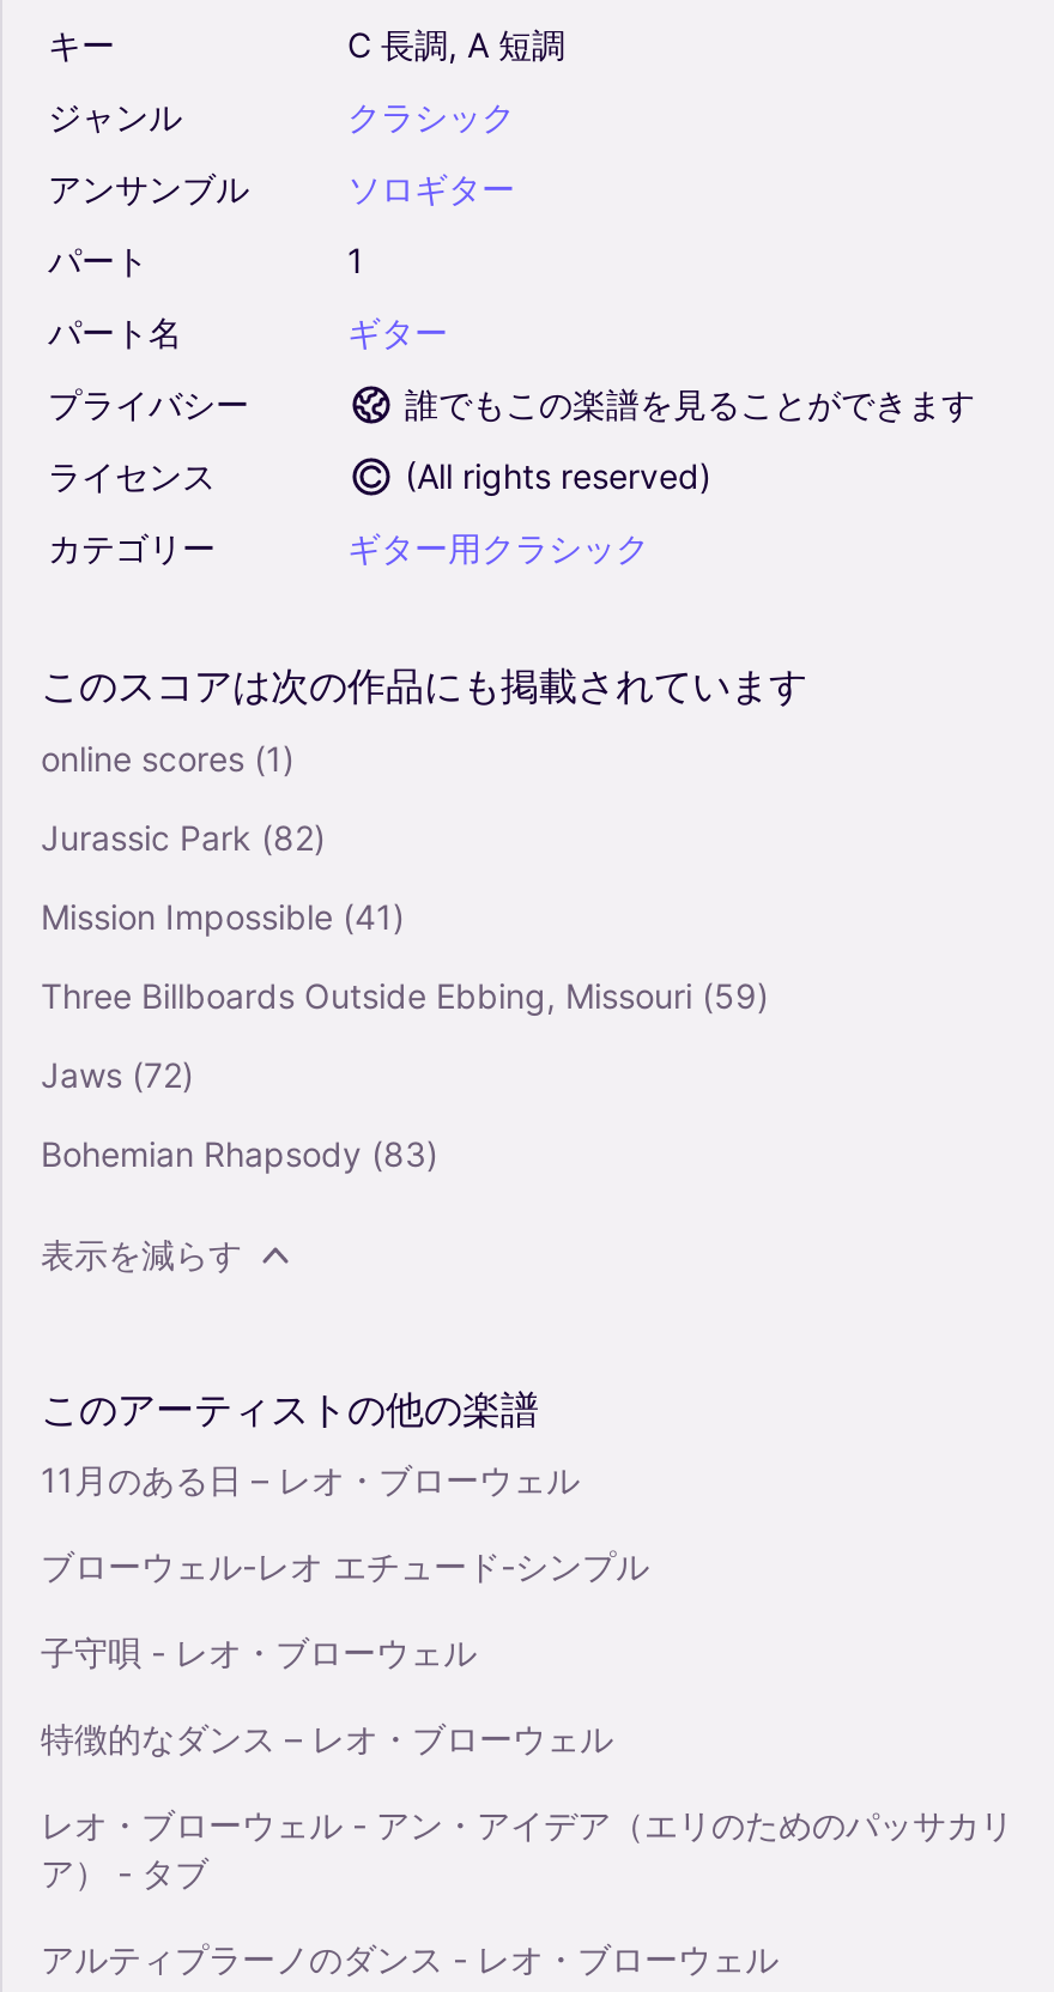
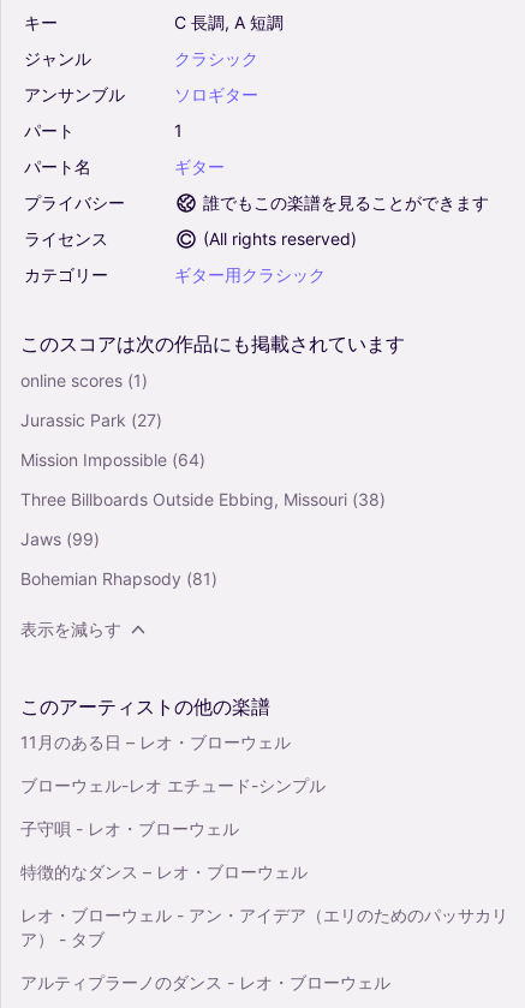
- Jurassic Park (82)
+ Jurassic Park (27)

- Mission Impossible (41)
+ Mission Impossible (64)

- Three Billboards Outside Ebbing, Missouri (59)
+ Three Billboards Outside Ebbing, Missouri (38)

- Jaws (72)
+ Jaws (99)

- Bohemian Rhapsody (83)
+ Bohemian Rhapsody (81)
